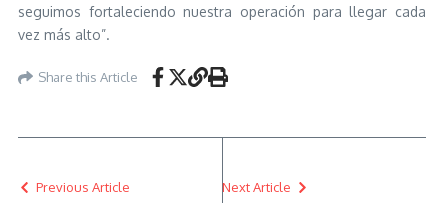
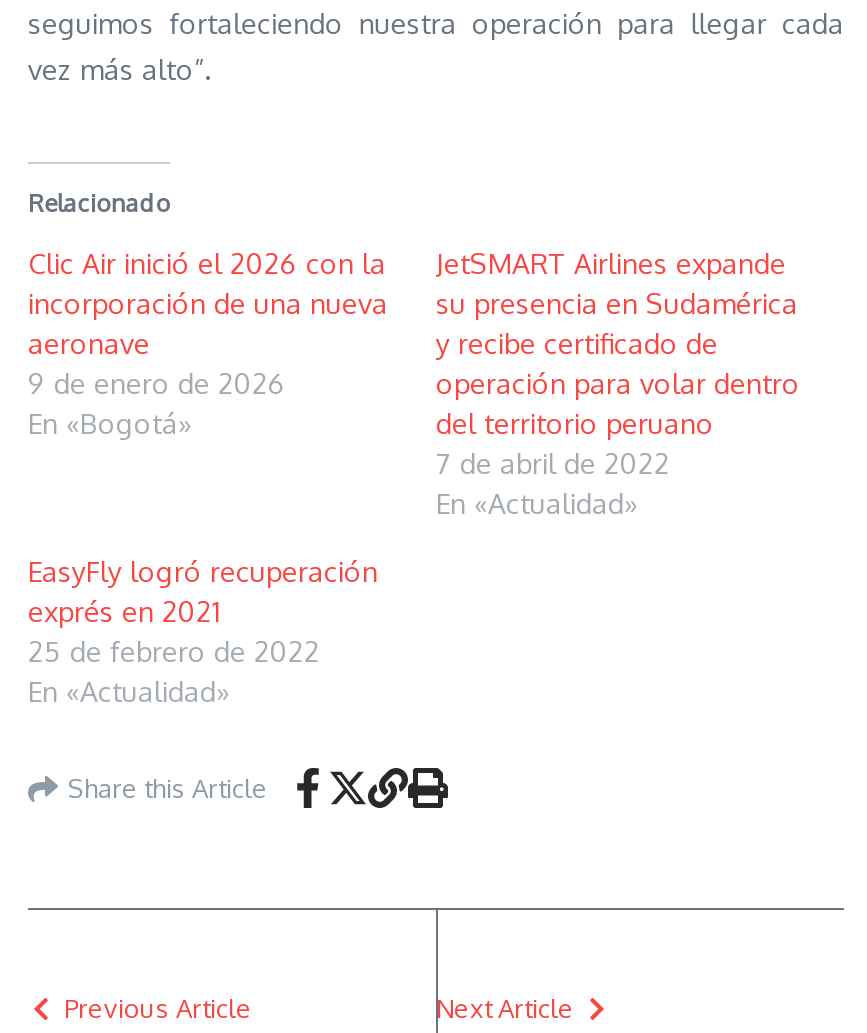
+ Relacionado
+ Clic Air inició el 2026 con la
+ incorporación de una nueva
+ aeronave
+ 9 de enero de 2026
+ En «Bogotá»

+ JetSMART Airlines expande
+ su presencia en Sudamérica
+ y recibe certificado de
+ operación para volar dentro
+ del territorio peruano
+ 7 de abril de 2022
+ En «Actualidad»
+ EasyFly logró recuperación
+ exprés en 2021
+ 25 de febrero de 2022
+ En «Actualidad»
